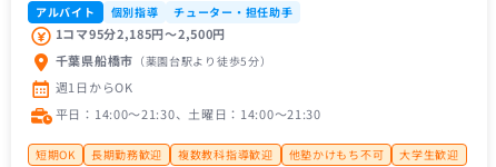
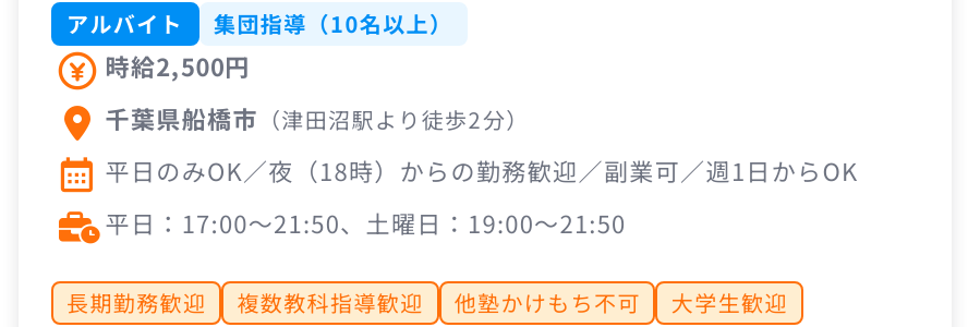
- 個別指導
- チューター・担任助手
- 1コマ95分2,185円〜2,500円
- 千葉県船橋市（薬園台駅より徒歩5分）
- 週1日からOK
- 平日：14:00〜21:30、土曜日：14:00〜21:30
- 短期OK
+ 集団指導（10名以上）
+ 時給2,500円
+ 千葉県船橋市（津田沼駅より徒歩2分）
+ 平日のみOK／夜（18時）からの勤務歓迎／副業可／週1日からOK
+ 平日：17:00〜21:50、土曜日：19:00〜21:50
